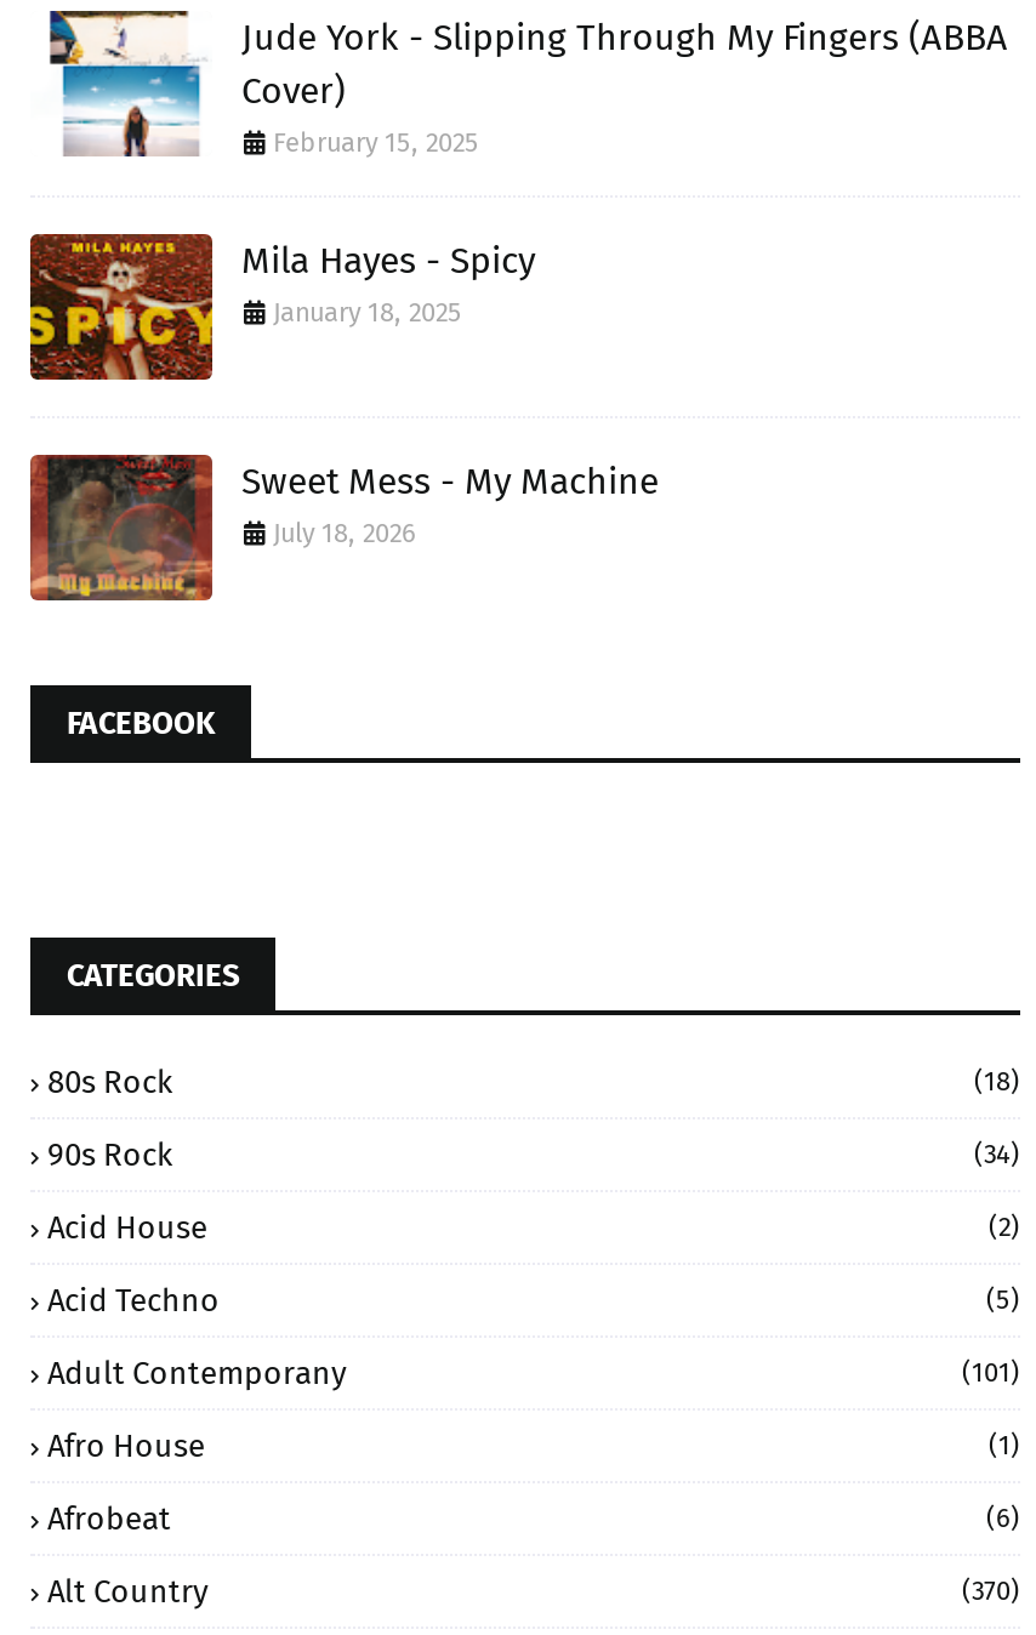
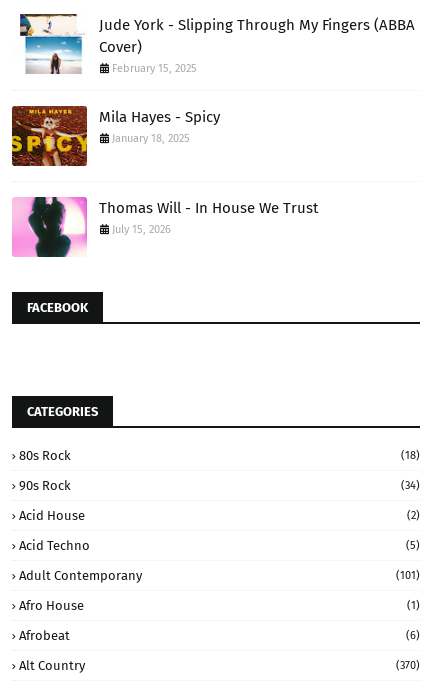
- [image]
- Sweet Mess - My Machine
- July 18, 2026
+ [image]
+ Thomas Will - In House We Trust
+ July 15, 2026
